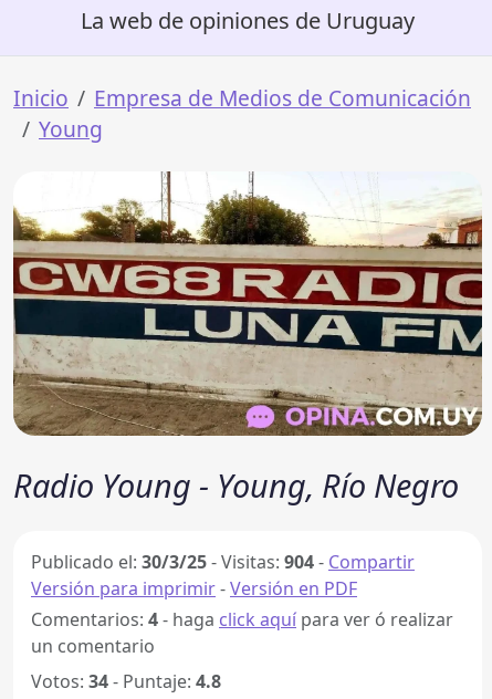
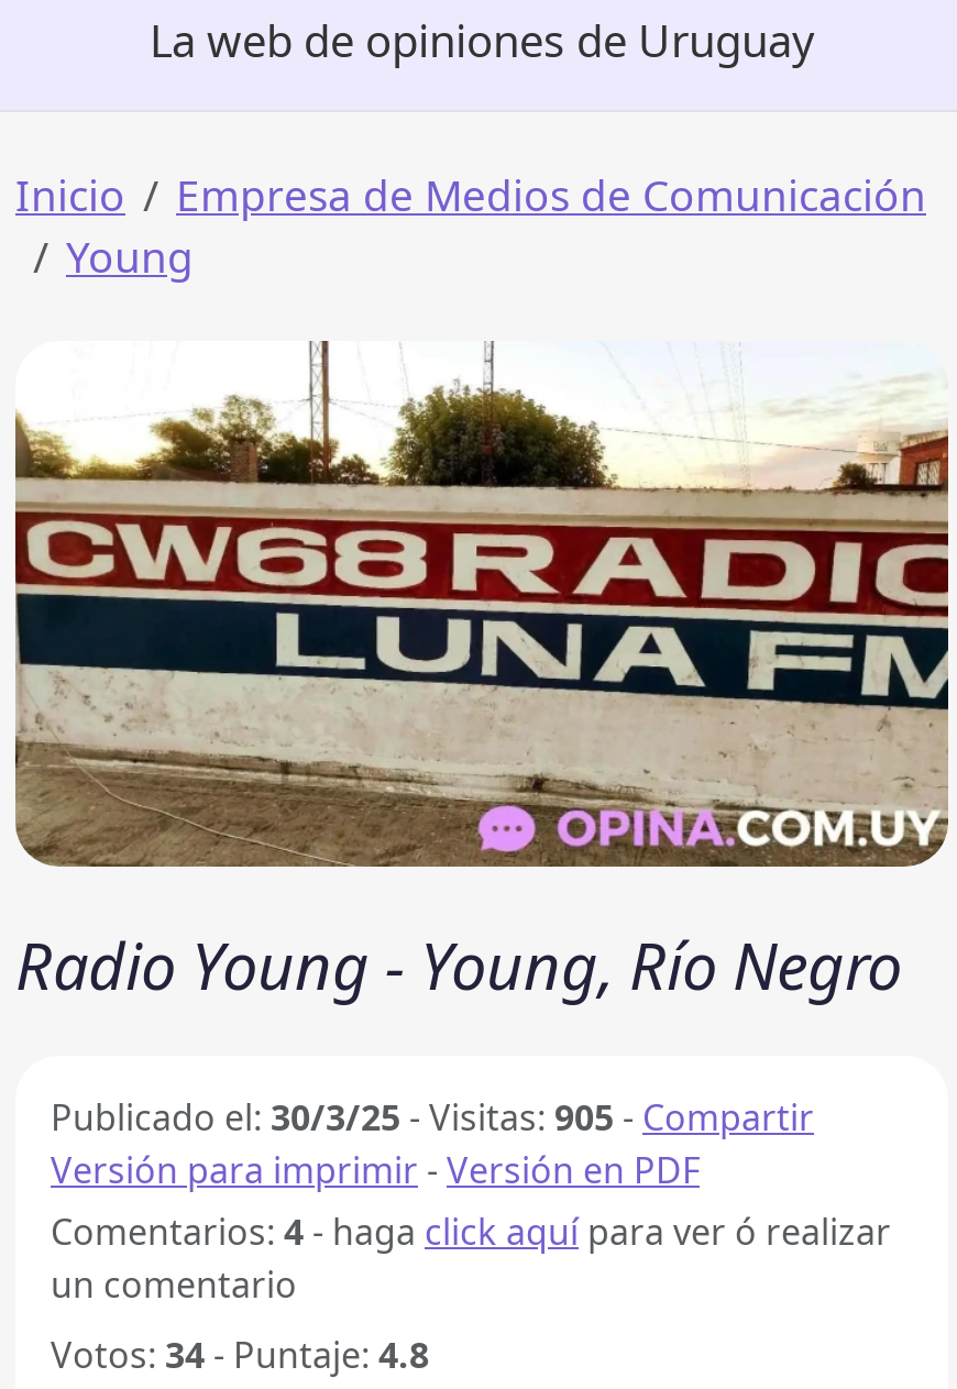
- Publicado el: 30/3/25 - Visitas: 904 - Compartir
+ Publicado el: 30/3/25 - Visitas: 905 - Compartir
